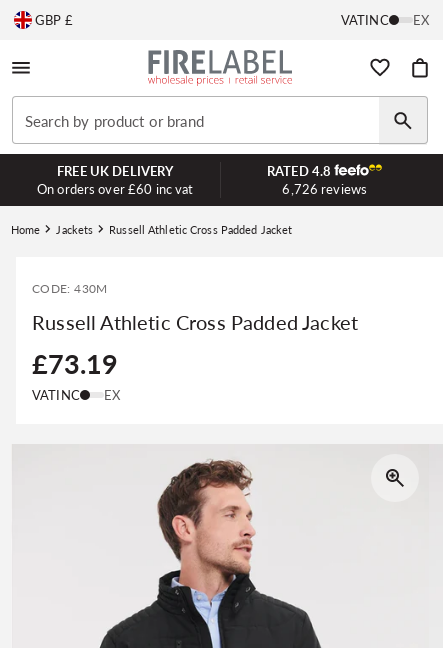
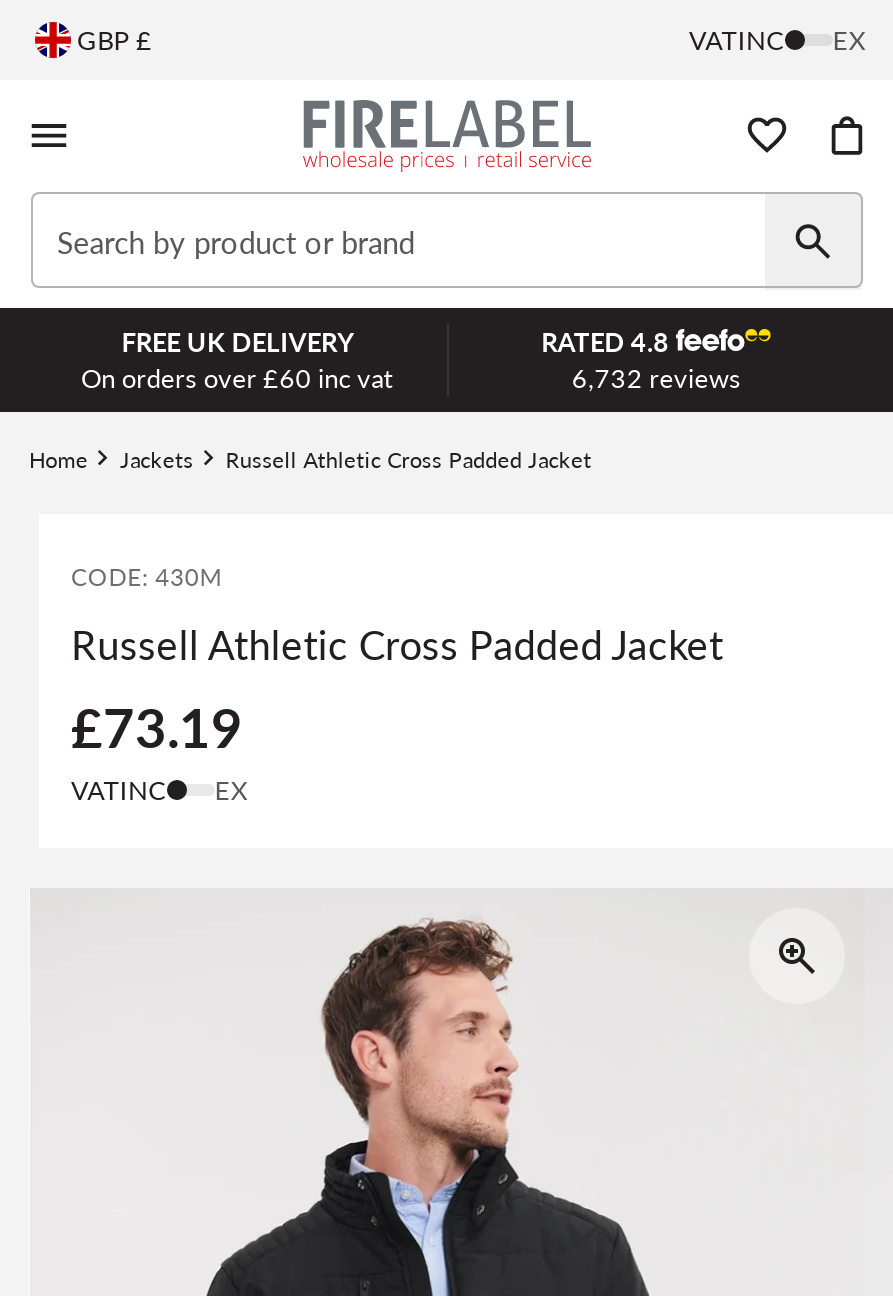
- 6,726 reviews
+ 6,732 reviews
